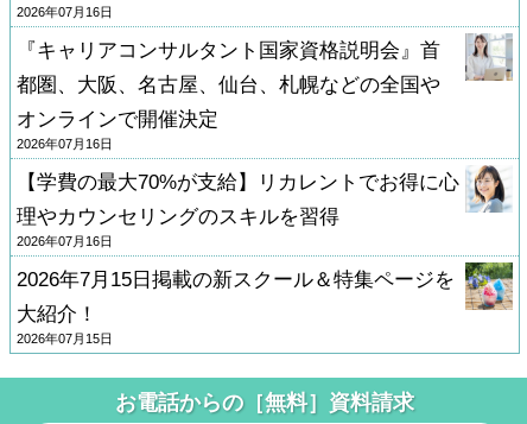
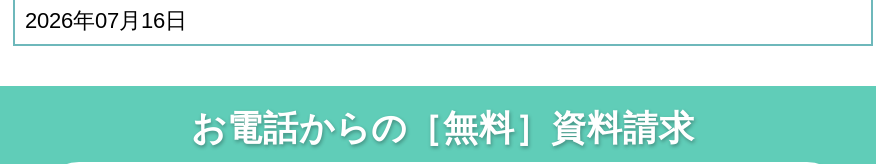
- [image]
- 『キャリアコンサルタント国家資格説明会』首
- 都圏、大阪、名古屋、仙台、札幌などの全国や
- オンラインで開催決定
- 2026年07月16日
- 【学費の最大70%が支給】リカレントでお得に心
- 理やカウンセリングのスキルを習得
- 2026年07月16日
- 2026年7月15日掲載の新スクール＆特集ページを
- 大紹介！
- 2026年07月15日
